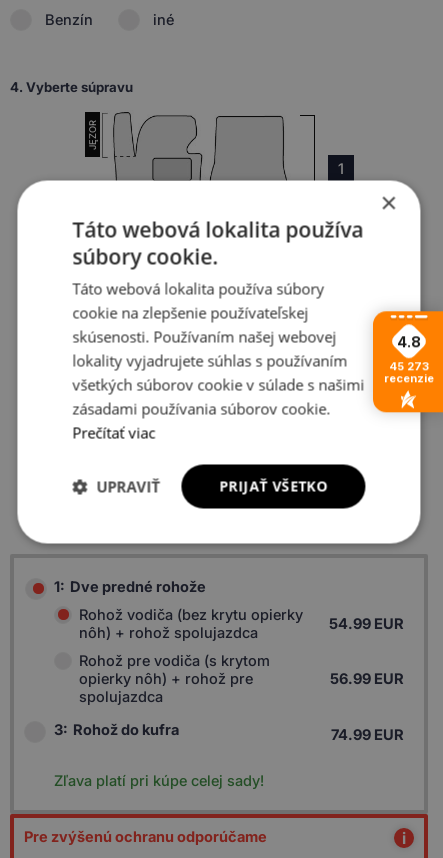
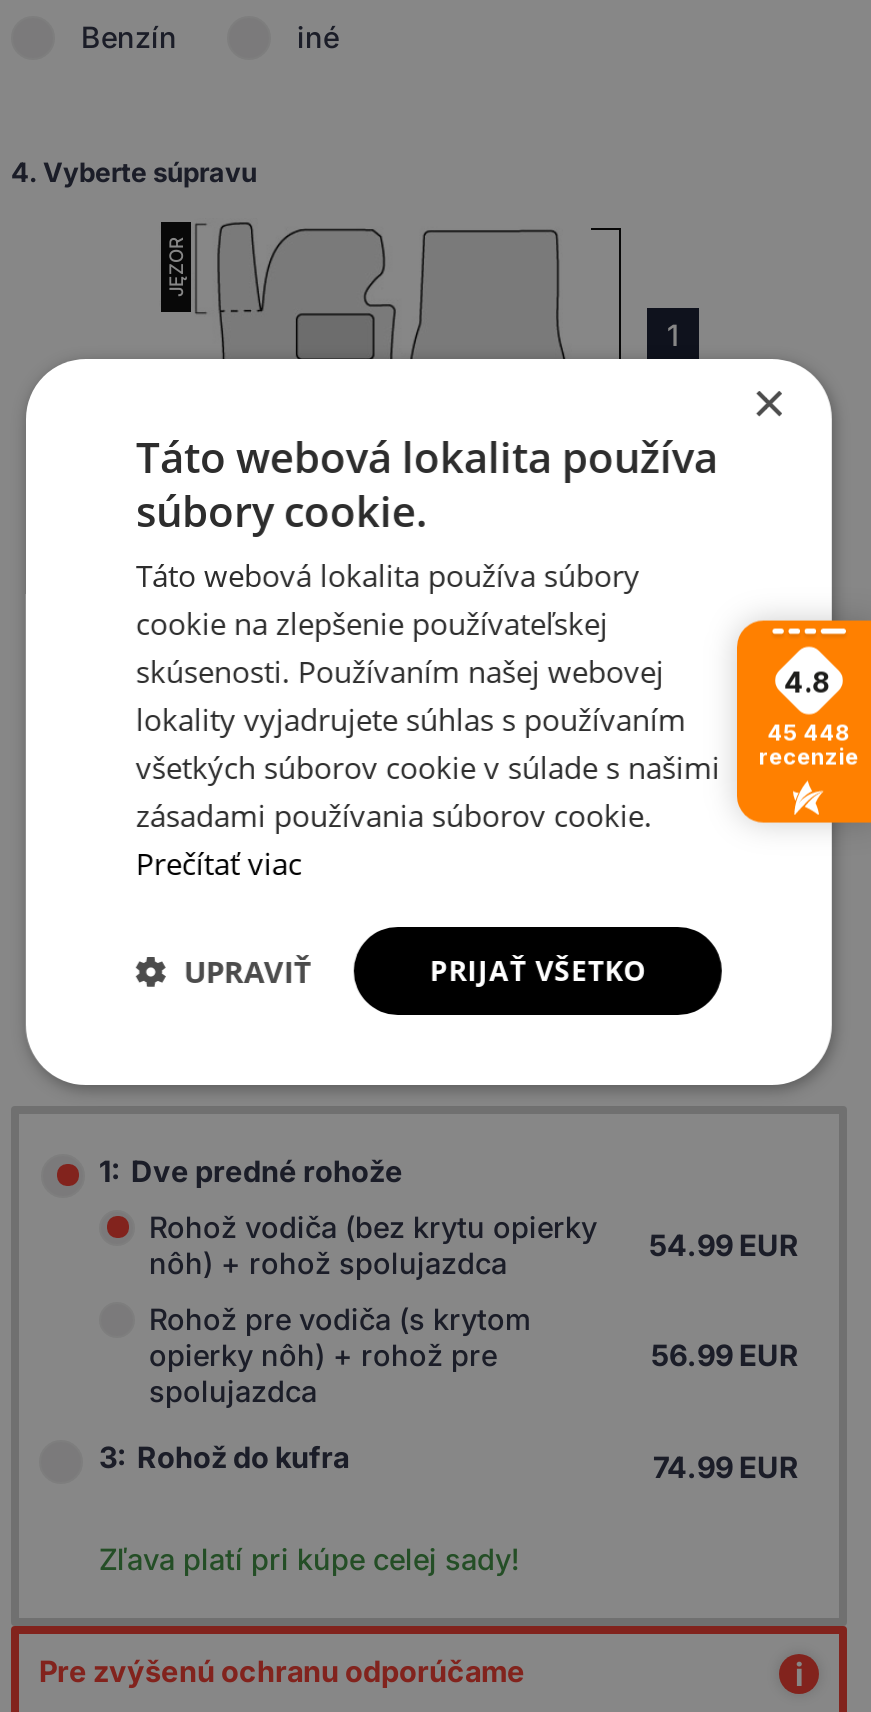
- 45 273
+ 45 448
